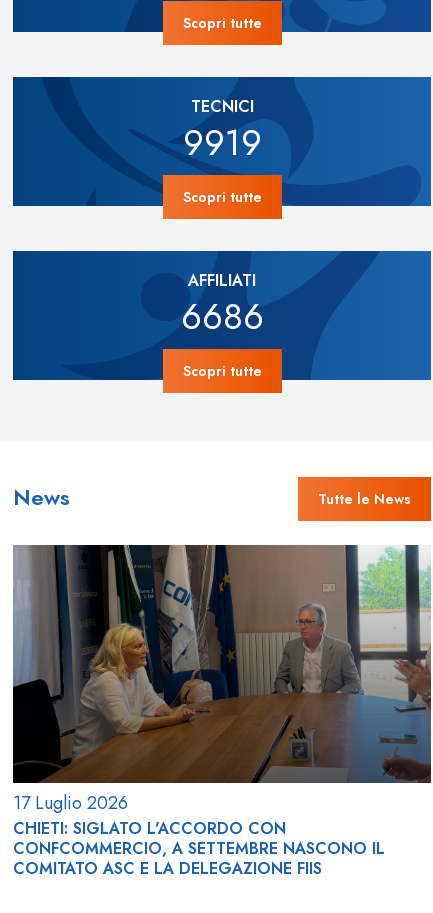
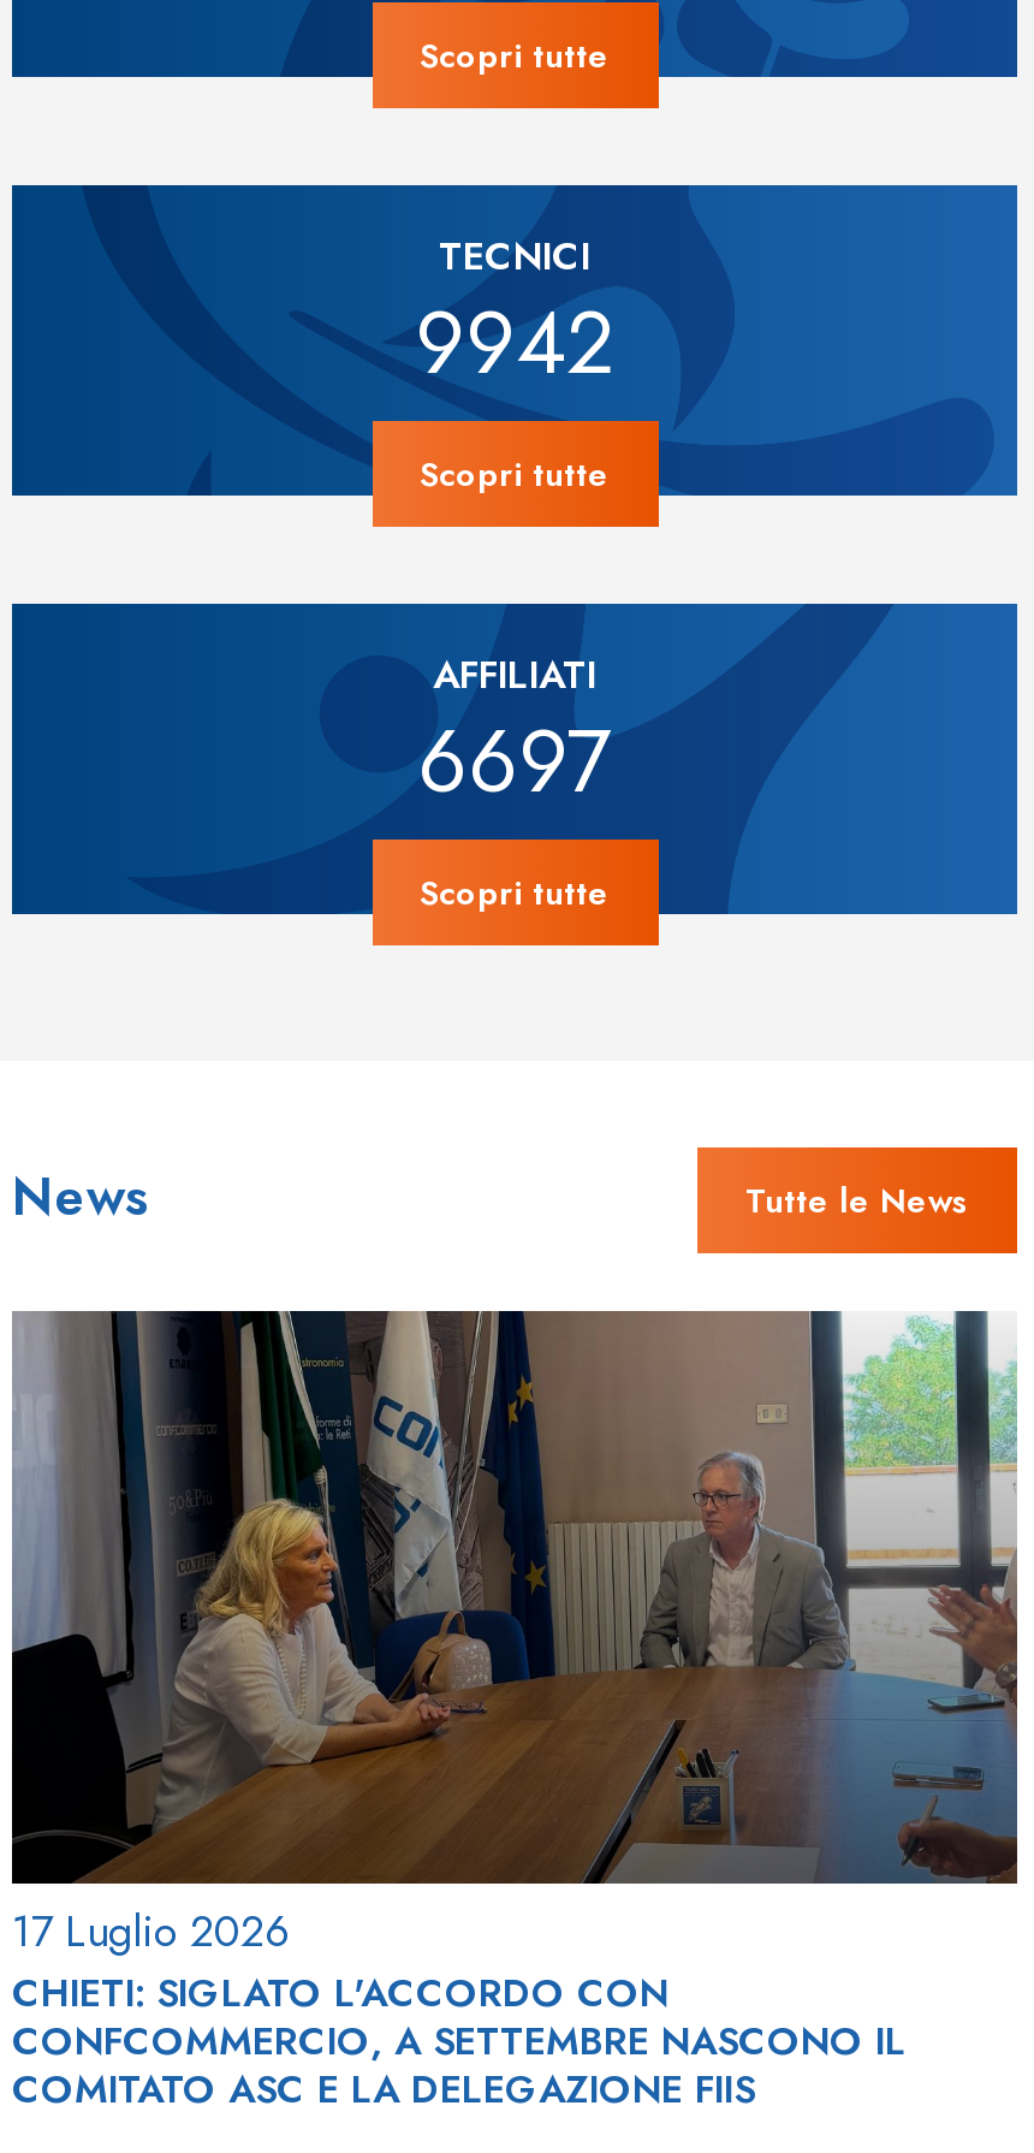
- 9919
+ 9942

- 6686
+ 6697
